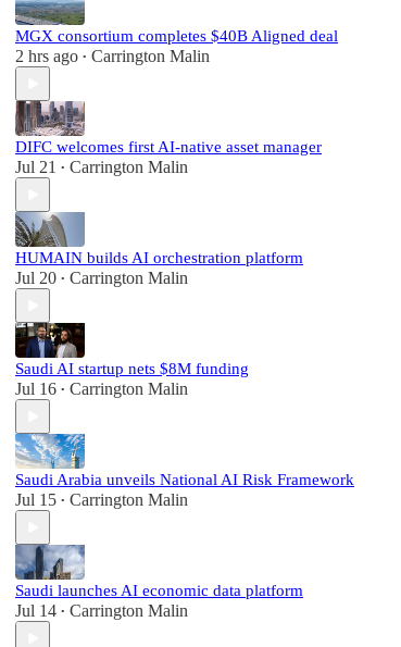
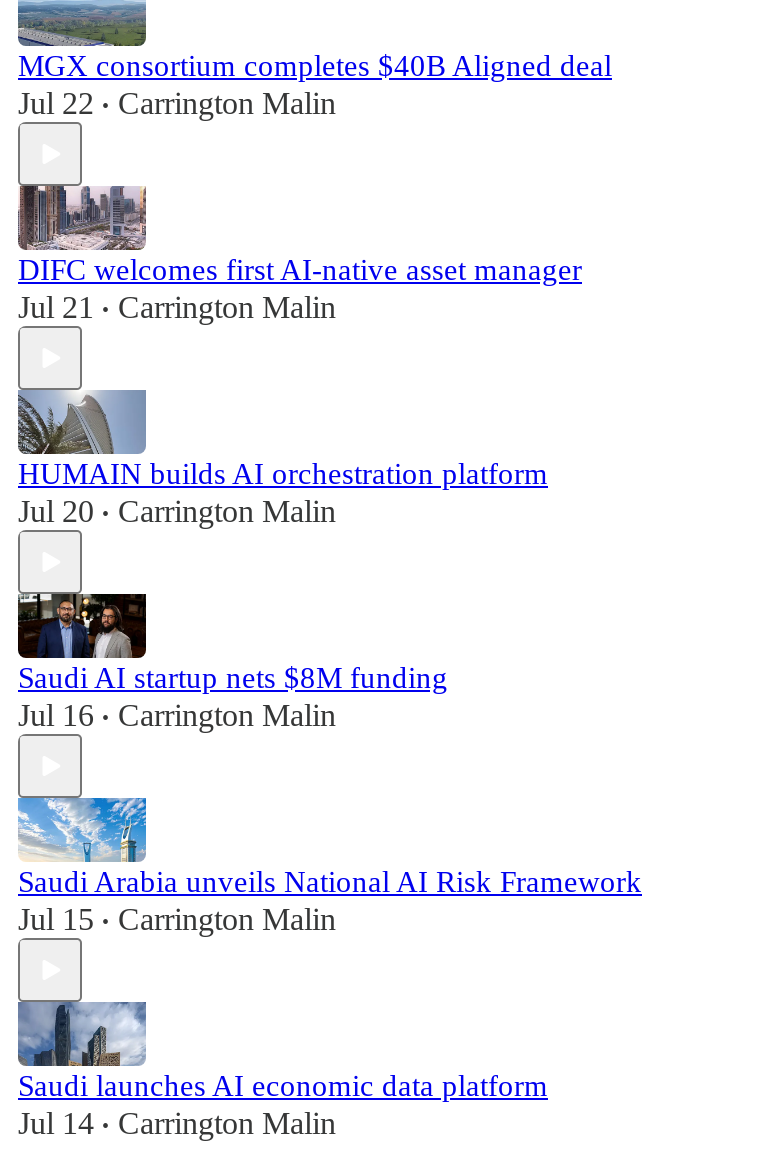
- 2 hrs ago • Carrington Malin
+ Jul 22 • Carrington Malin
